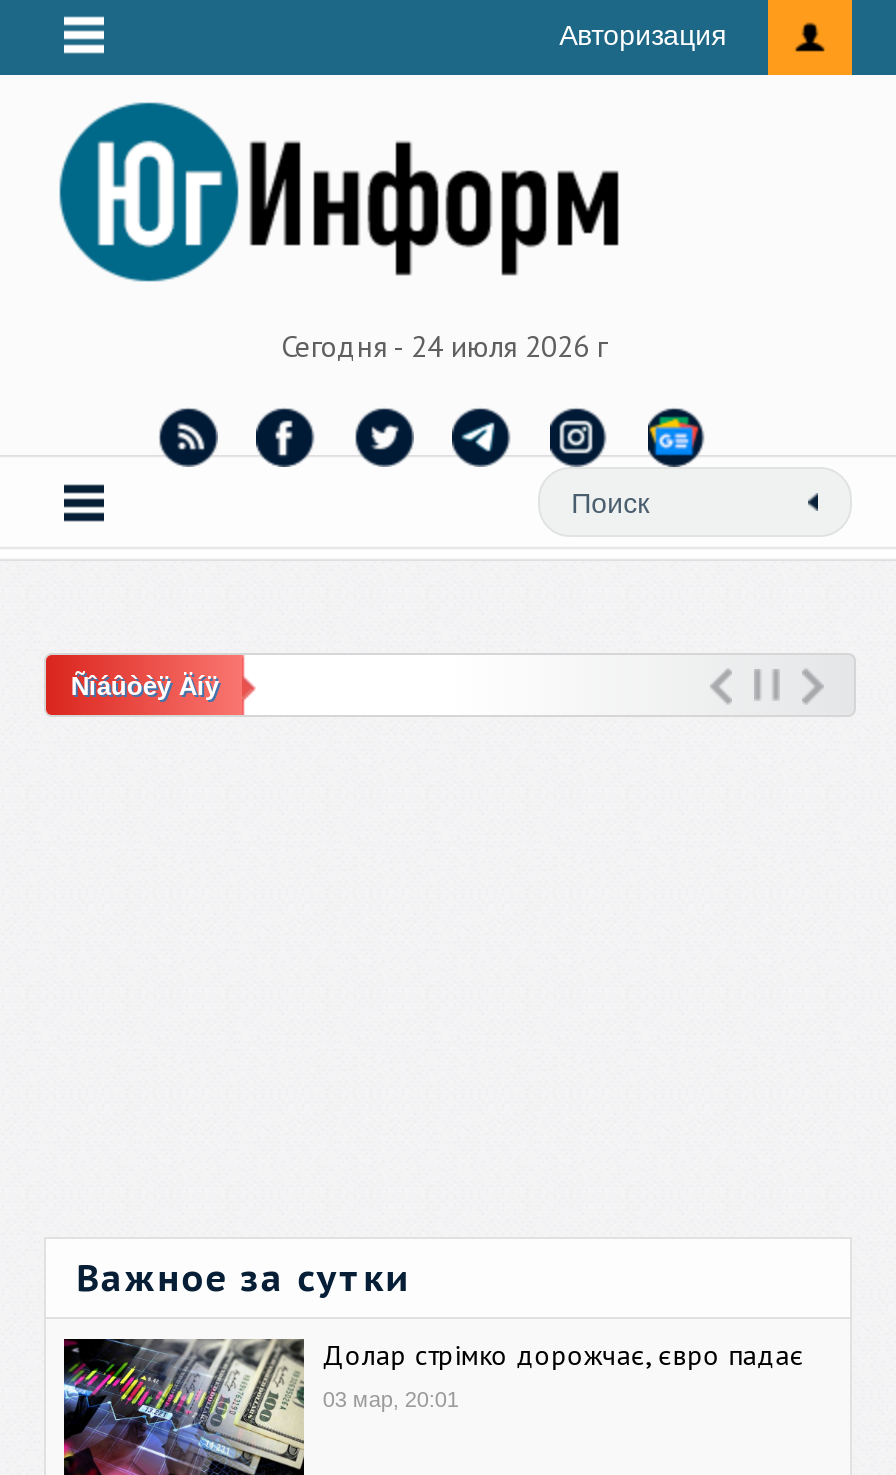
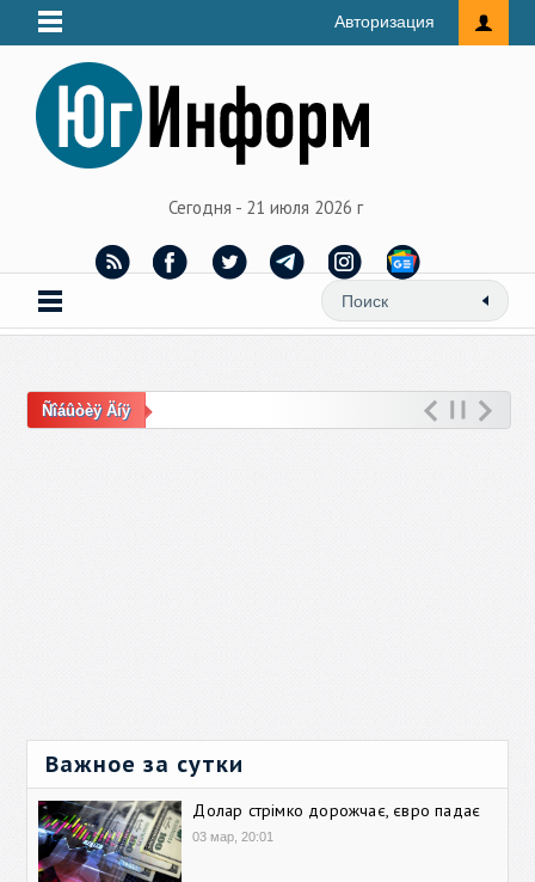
- Сегодня - 24 июля 2026 г
+ Сегодня - 21 июля 2026 г
